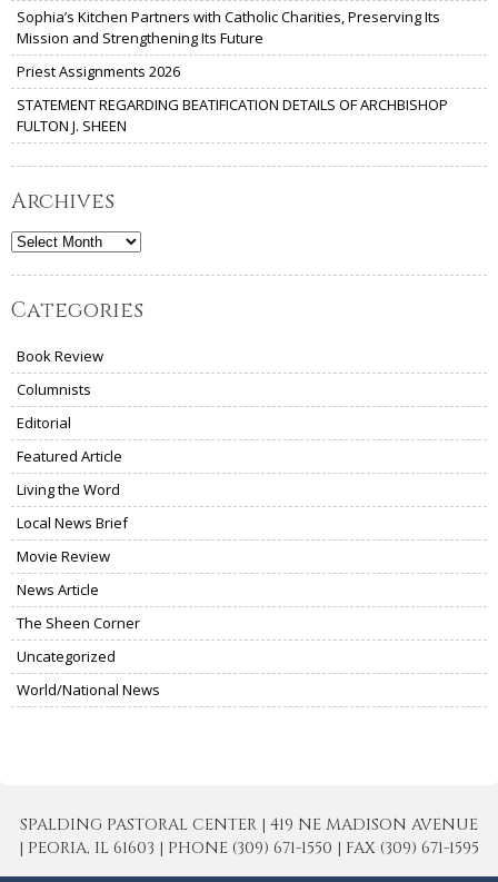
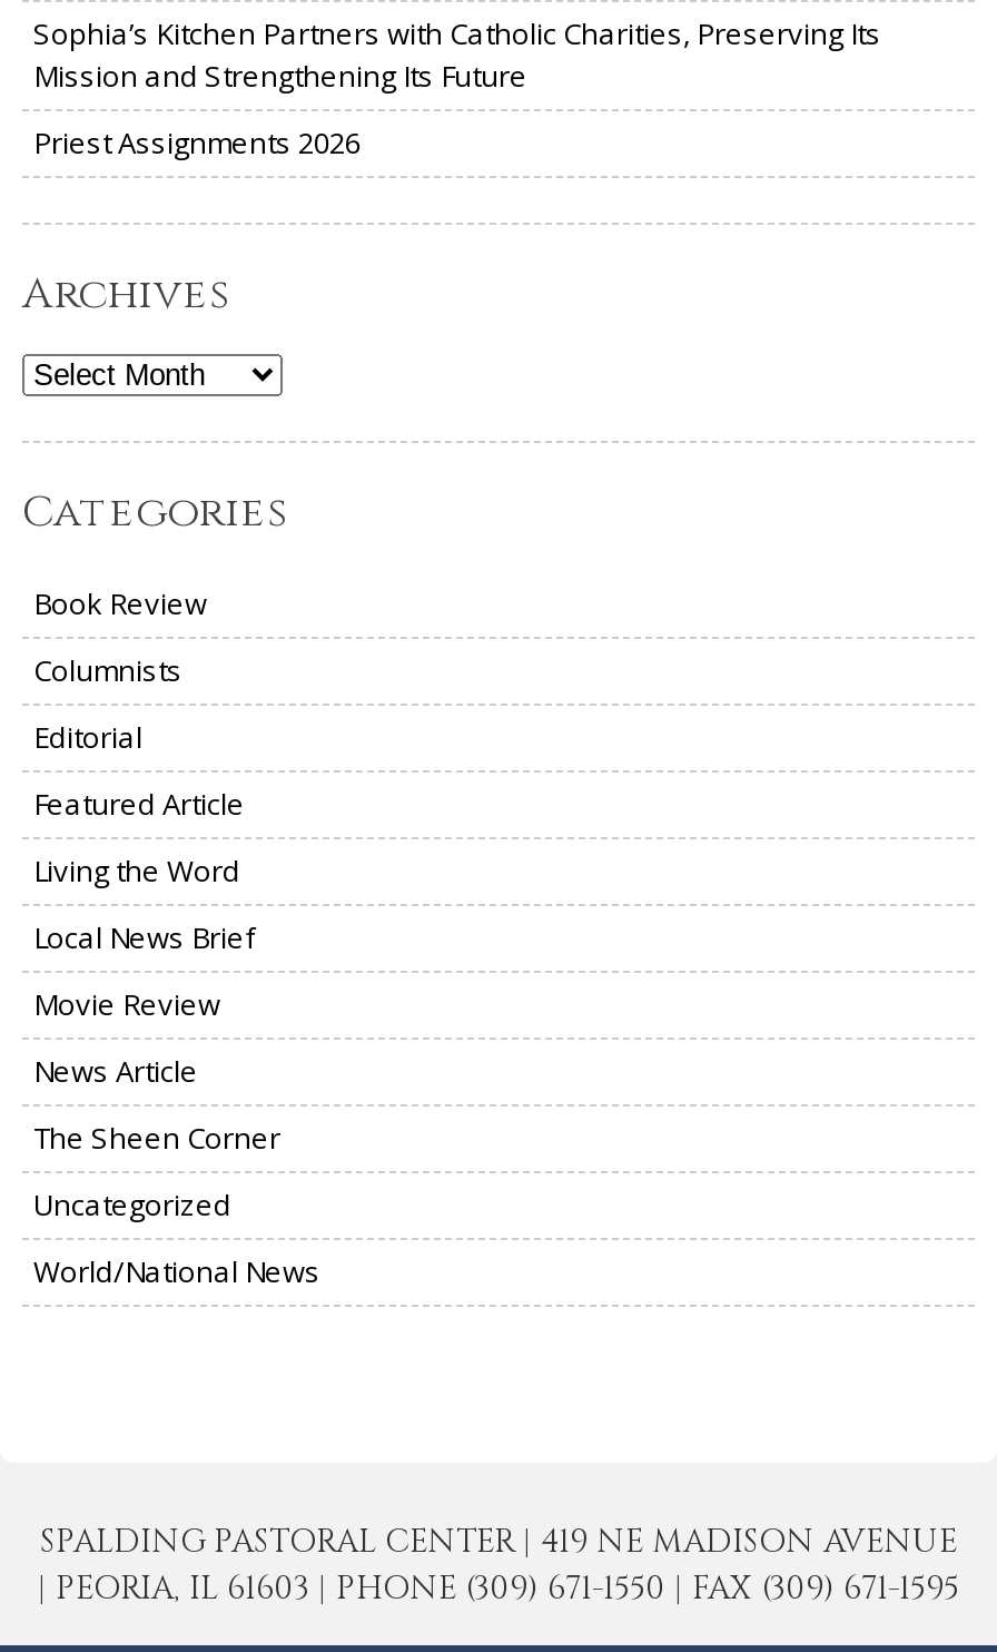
- STATEMENT REGARDING BEATIFICATION DETAILS OF ARCHBISHOP
- FULTON J. SHEEN
